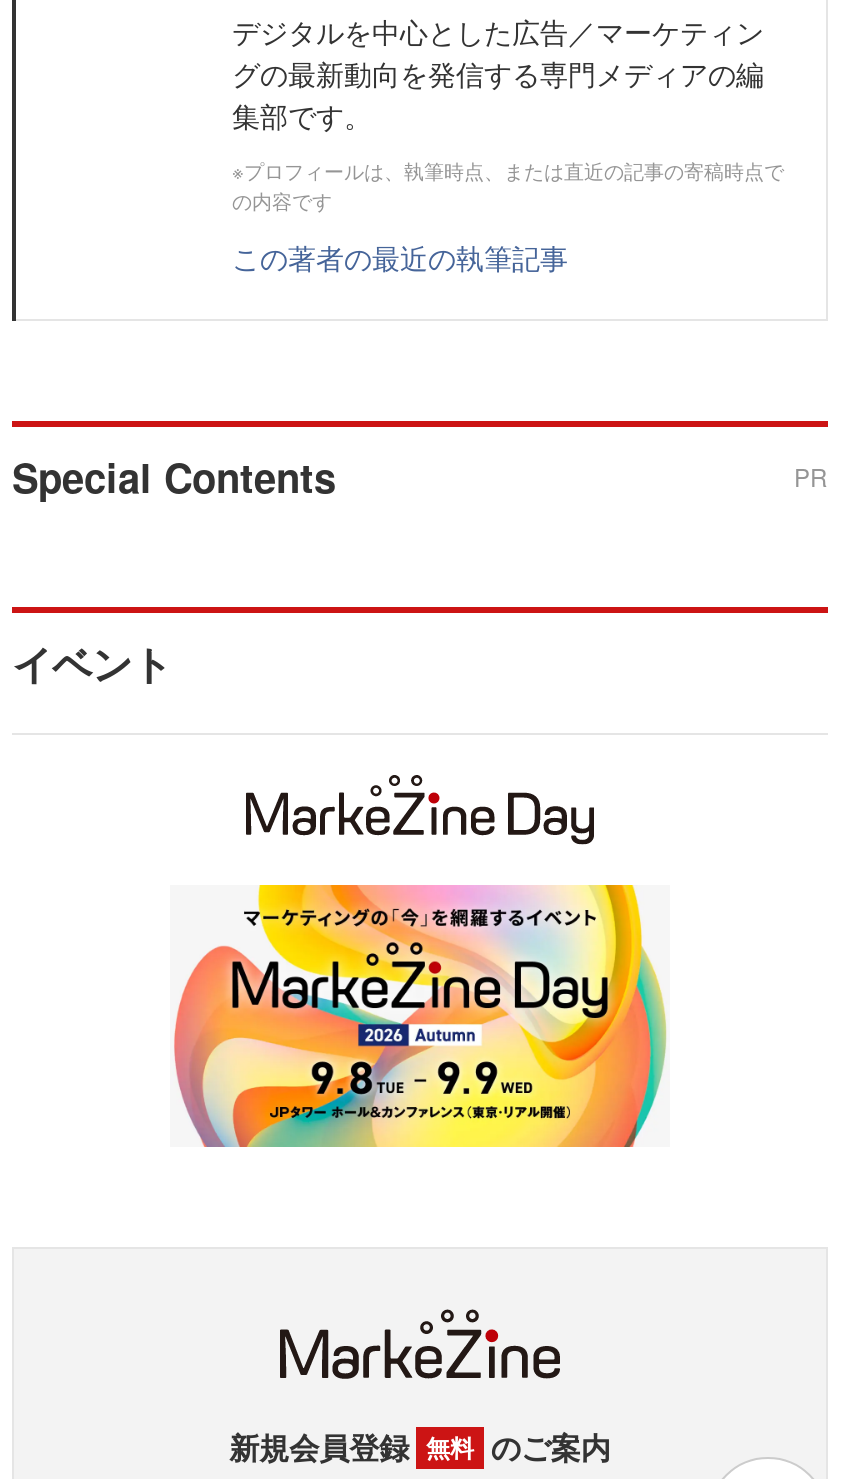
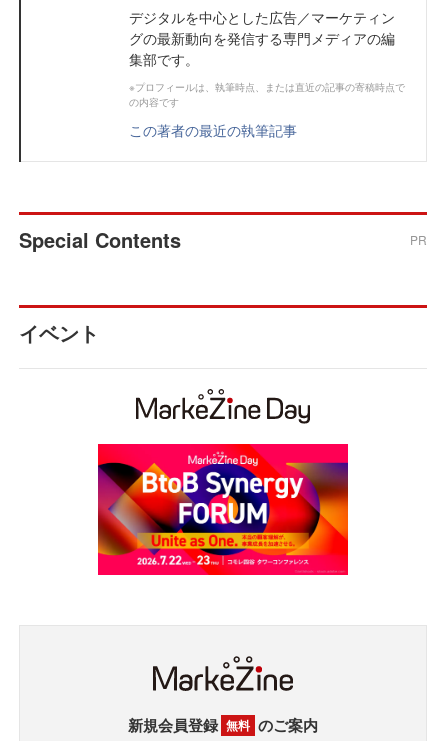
- [image]
+ [image]
